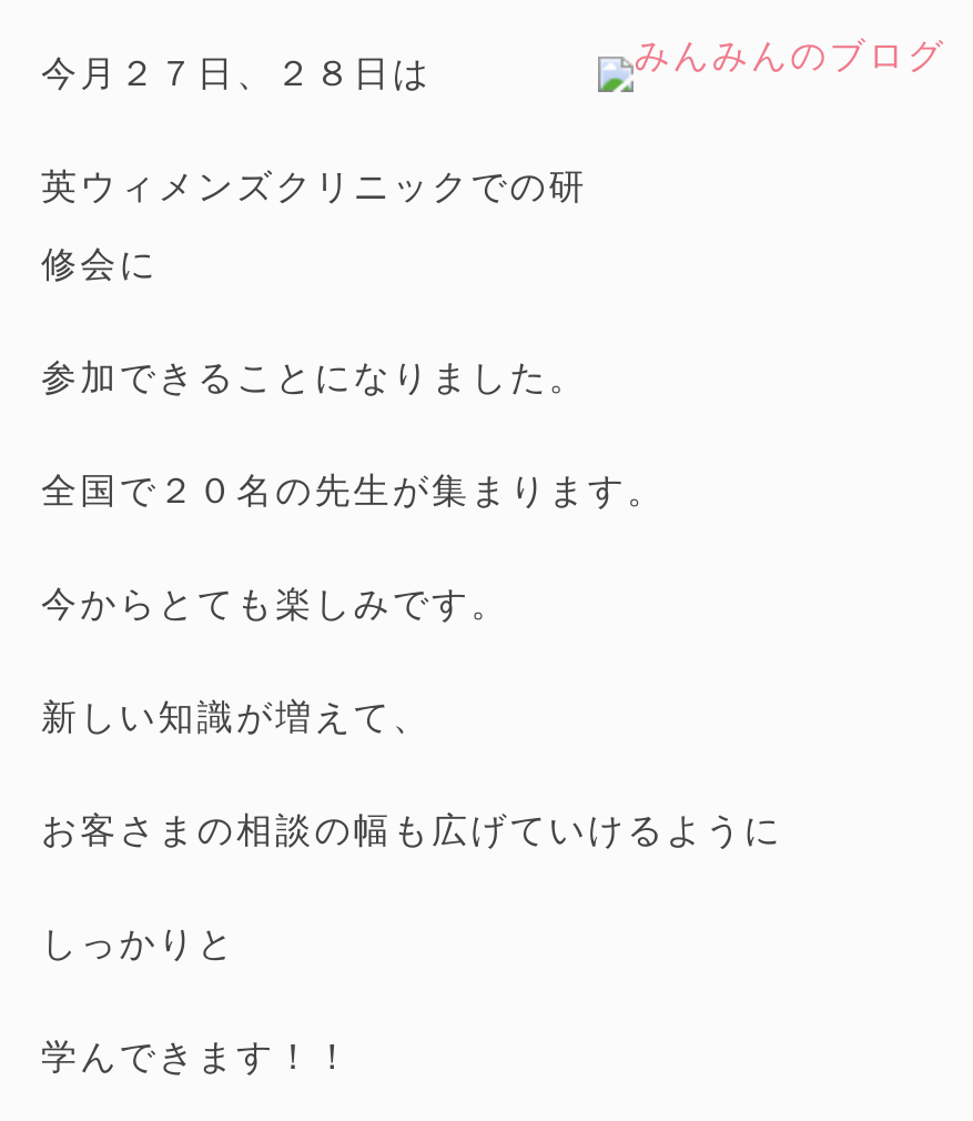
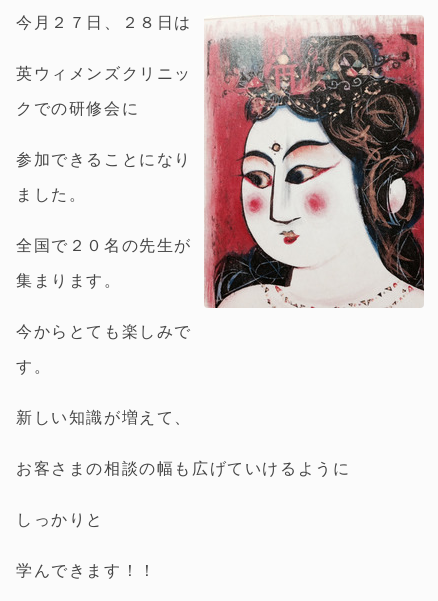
+ [image]
